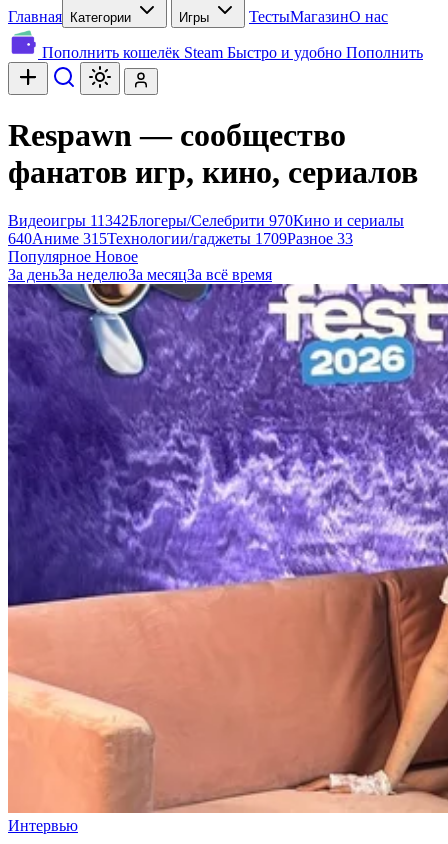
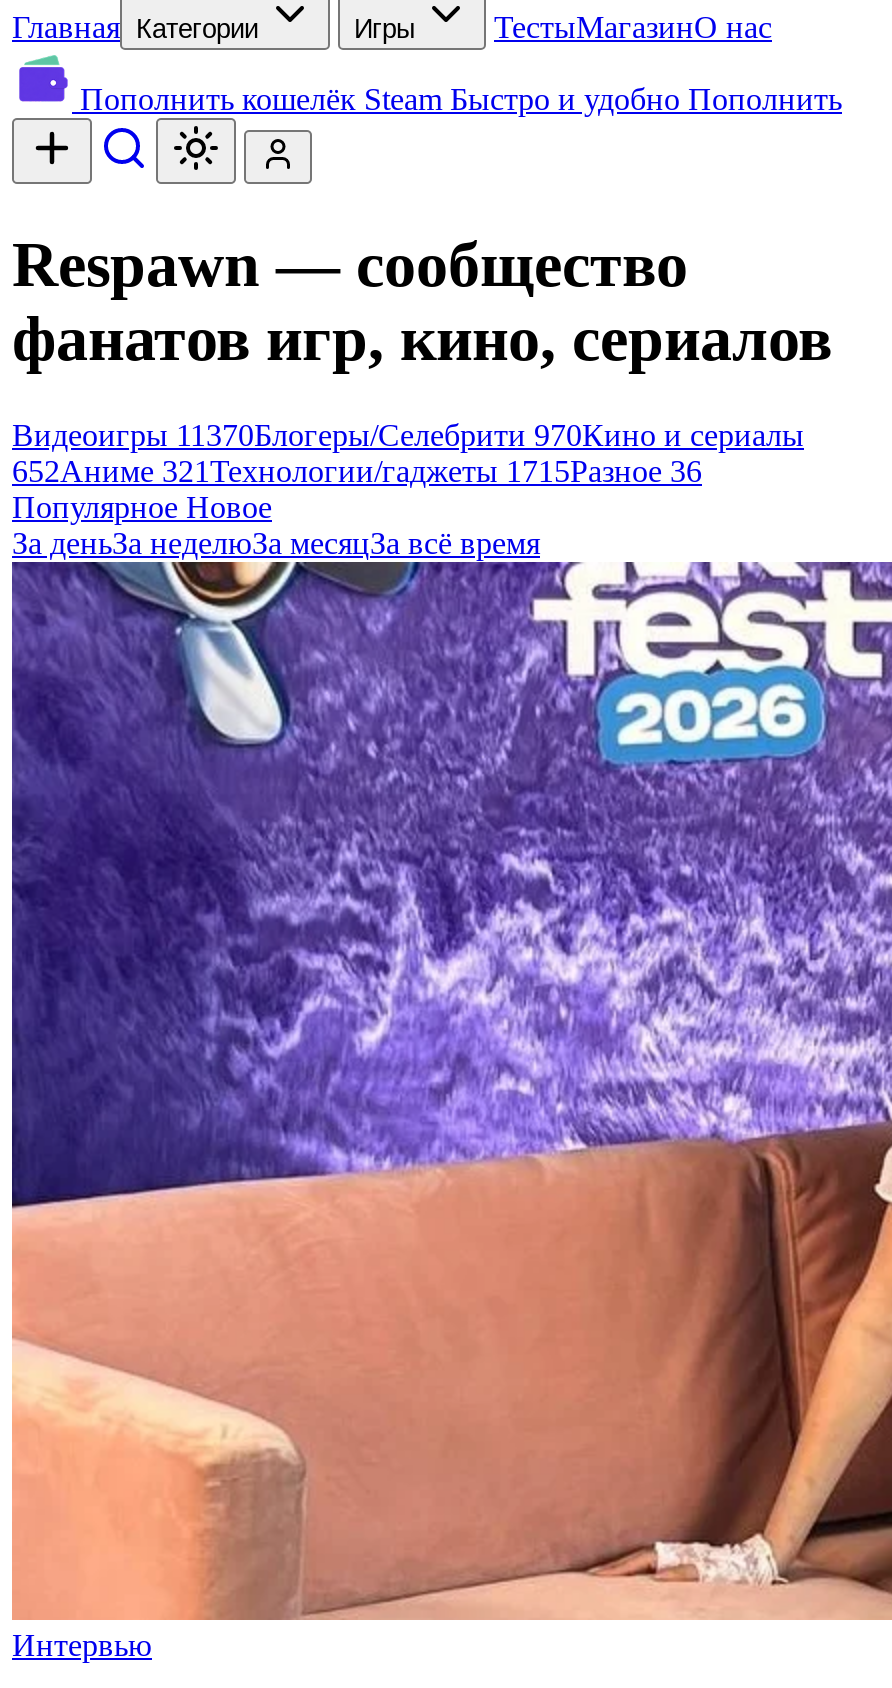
- Видеоигры 11342Блогеры/Селебрити 970Кино и сериалы
+ Видеоигры 11370Блогеры/Селебрити 970Кино и сериалы

- 640Аниме 315 Технологии/гаджеты 1709Разное 33
+ 652Аниме 321 Технологии/гаджеты 1715Разное 36
